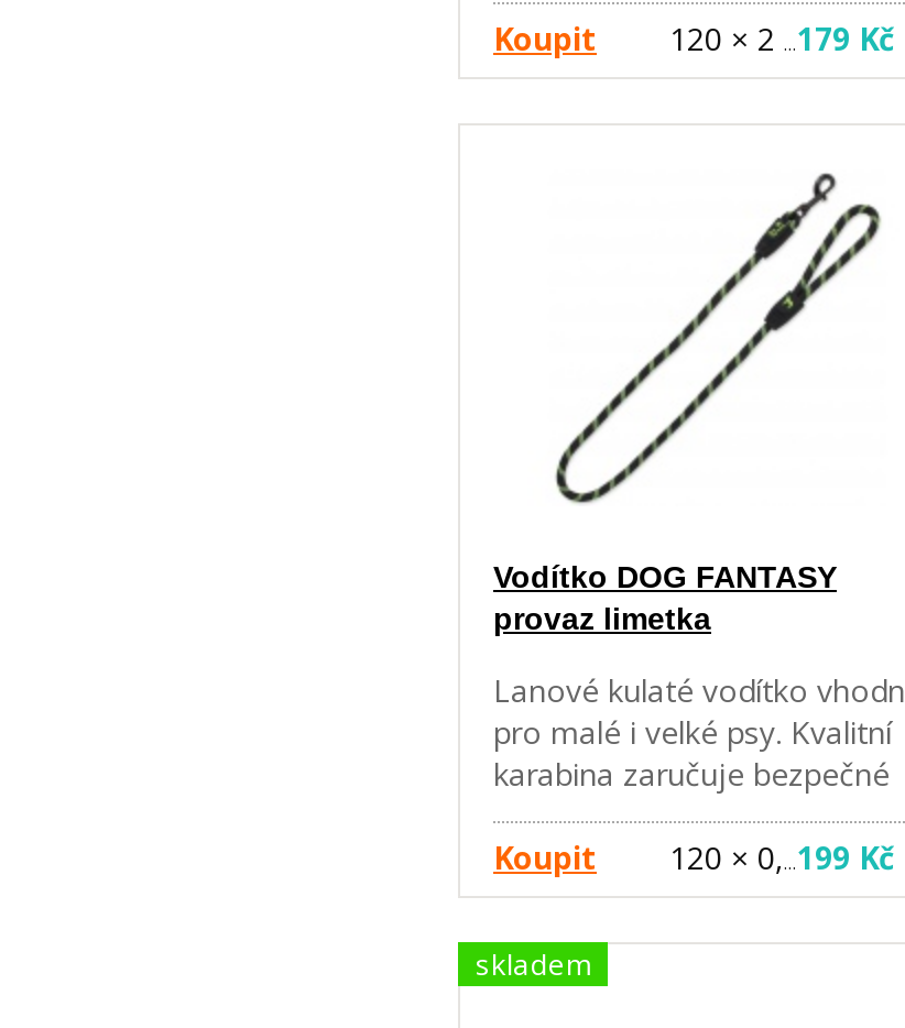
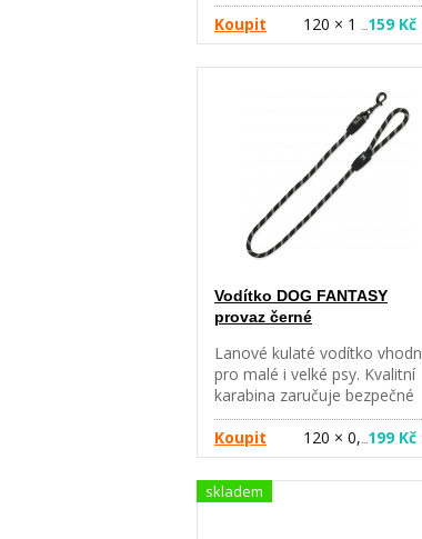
- Koupit 120 × 2 …179 Kč
+ Koupit 120 × 1 …159 Kč

- provaz limetka
+ provaz černé
